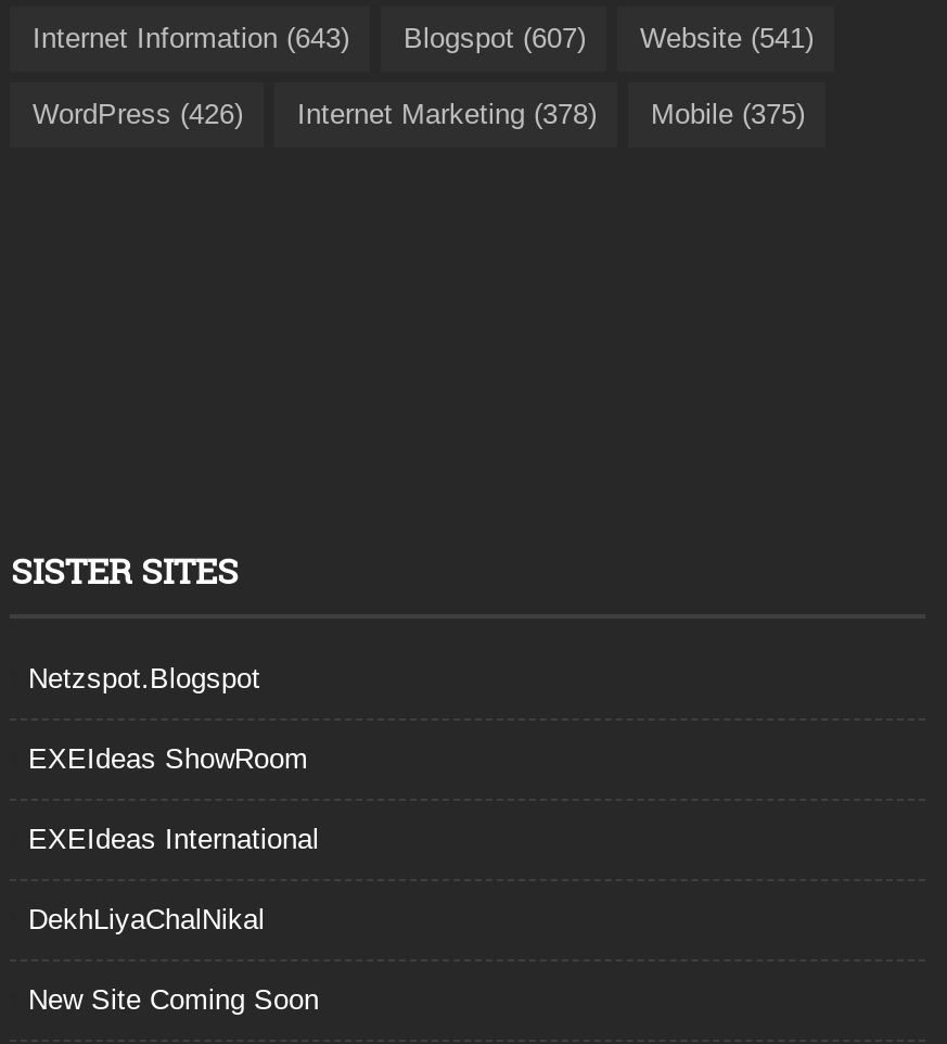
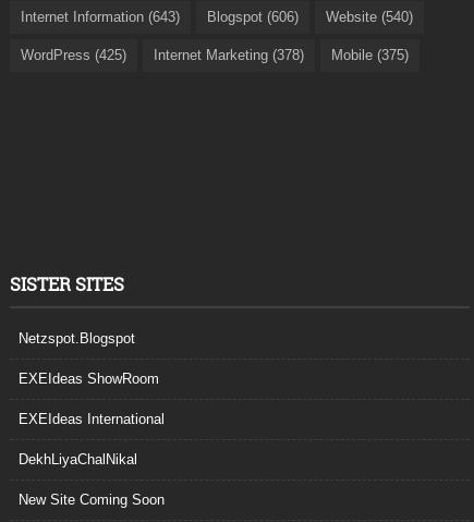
- Blogspot (607)
+ Blogspot (606)

- Website (541)
+ Website (540)

- WordPress (426) Internet Marketing (378) Mobile (375)
+ WordPress (425) Internet Marketing (378) Mobile (375)
